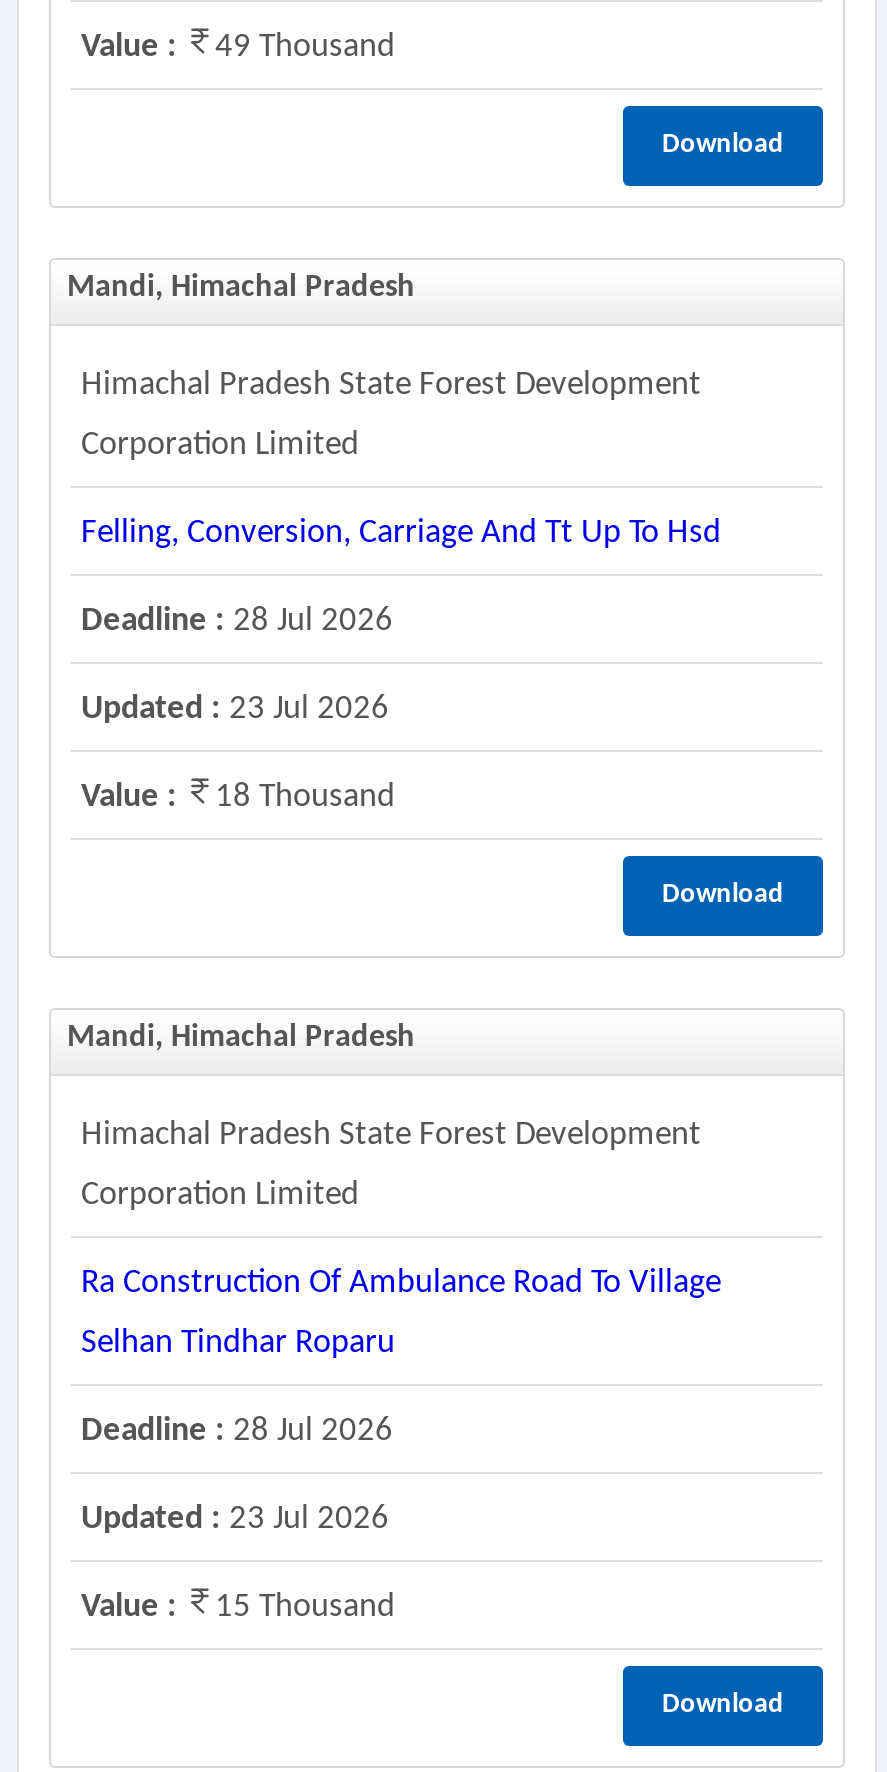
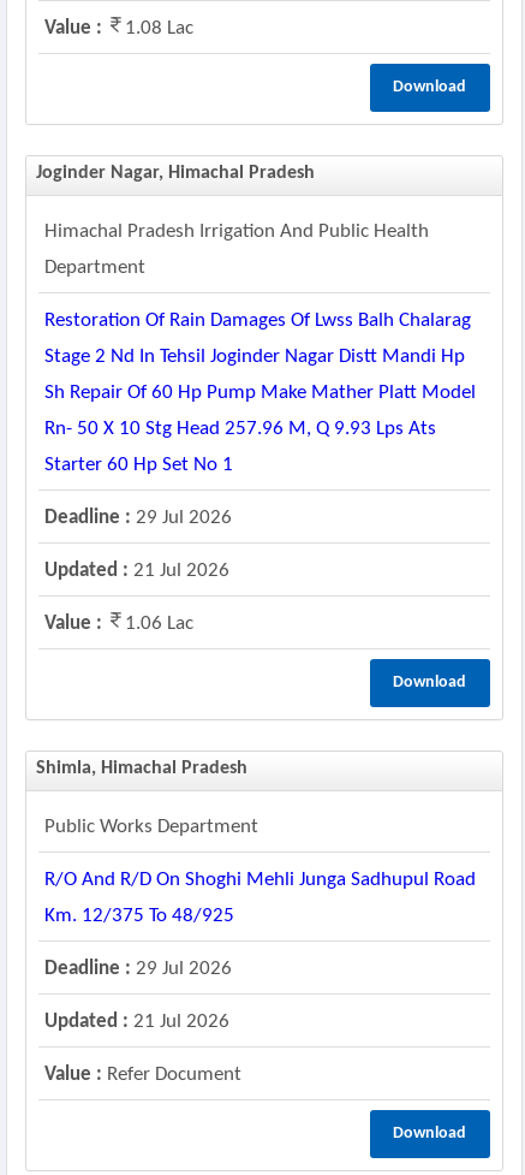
- Value : 49 Thousand
+ Value : 1.08 Lac

- Mandi, Himachal Pradesh
- Himachal Pradesh State Forest Development
- Corporation Limited
- Felling, Conversion, Carriage And Tt Up To Hsd
- Deadline : 28 Jul 2026
- Updated : 23 Jul 2026
+ Joginder Nagar, Himachal Pradesh
+ Himachal Pradesh Irrigation And Public Health
+ Department
+ Restoration Of Rain Damages Of Lwss Balh Chalarag
+ Stage 2 Nd In Tehsil Joginder Nagar Distt Mandi Hp
+ Sh Repair Of 60 Hp Pump Make Mather Platt Model
+ Rn- 50 X 10 Stg Head 257.96 M, Q 9.93 Lps Ats
+ Starter 60 Hp Set No 1
+ Deadline : 29 Jul 2026
+ Updated : 21 Jul 2026

- Value : 18 Thousand
+ Value : 1.06 Lac

moved down: Value : | Download

- Mandi, Himachal Pradesh
- Himachal Pradesh State Forest Development
- Corporation Limited
- Ra Construction Of Ambulance Road To Village
- Selhan Tindhar Roparu
- Deadline : 28 Jul 2026
- Updated : 23 Jul 2026
- Value :
- 15 Thousand
+ Shimla, Himachal Pradesh
+ Public Works Department
+ R/o And R/d On Shoghi Mehli Junga Sadhupul Road
+ Km. 12/375 To 48/925
+ Deadline : 29 Jul 2026
+ Updated : 21 Jul 2026
+ Value : Refer Document
